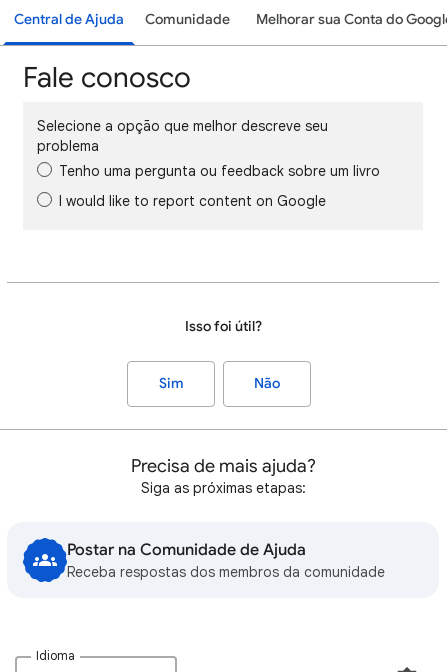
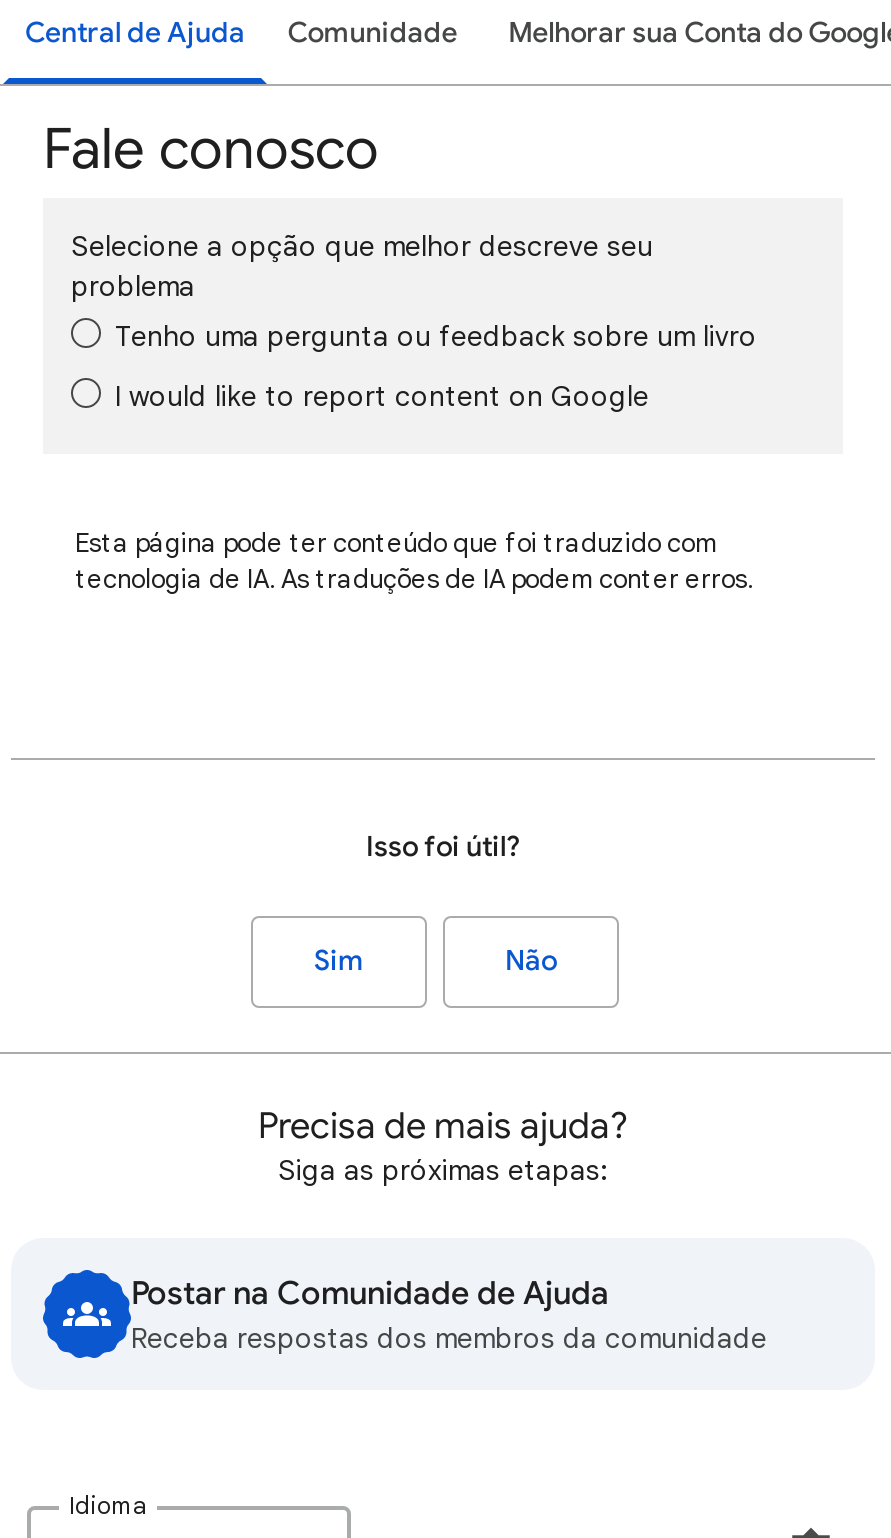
+ Esta página pode ter conteúdo que foi traduzido com
+ tecnologia de IA. As traduções de IA podem conter erros.
